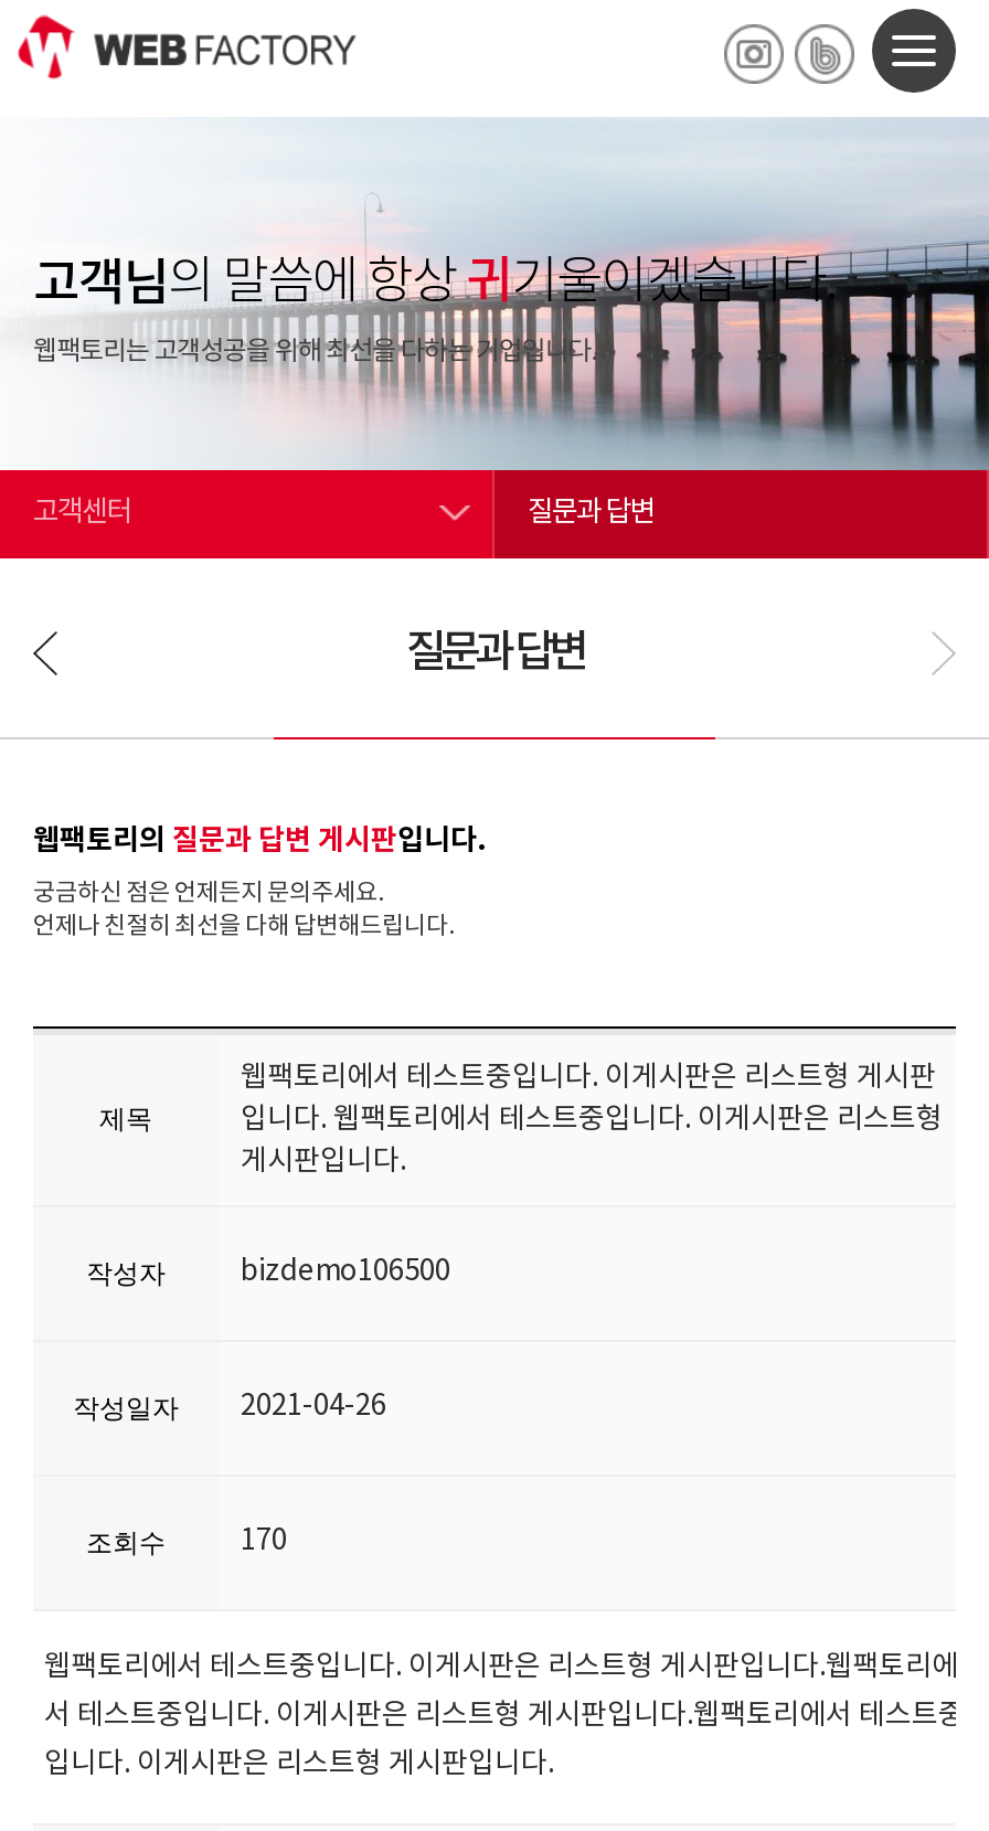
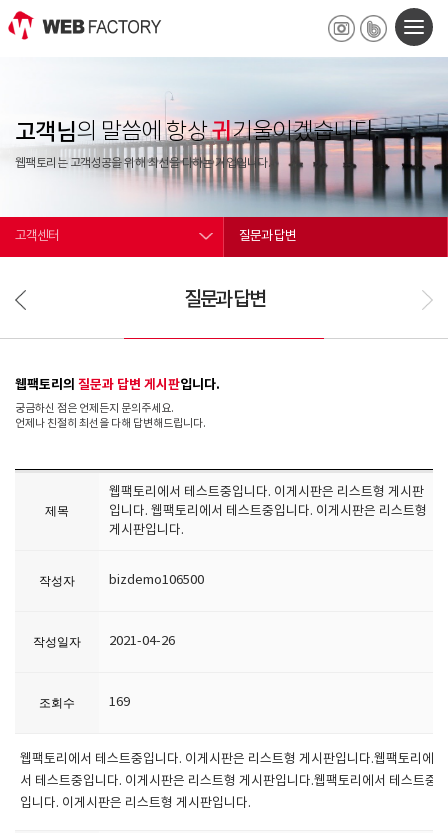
- 170
+ 169
